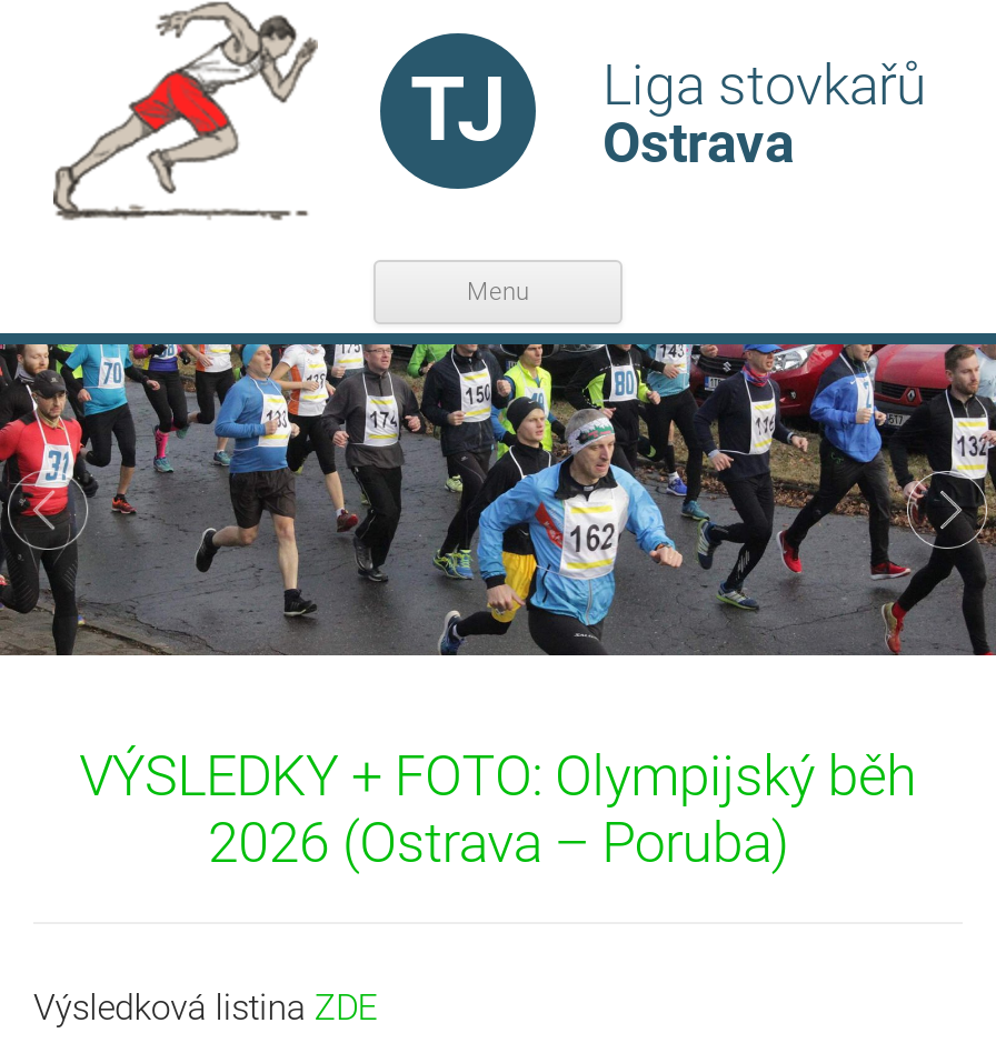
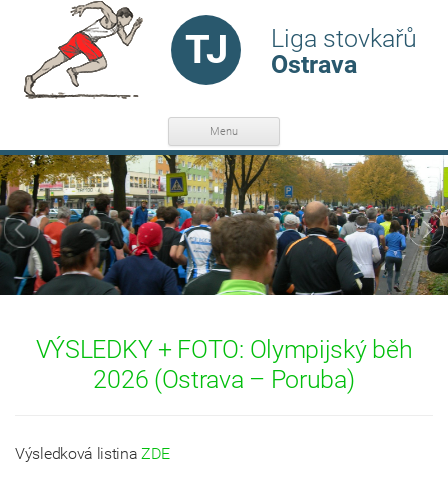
- [image]
+ [image]
